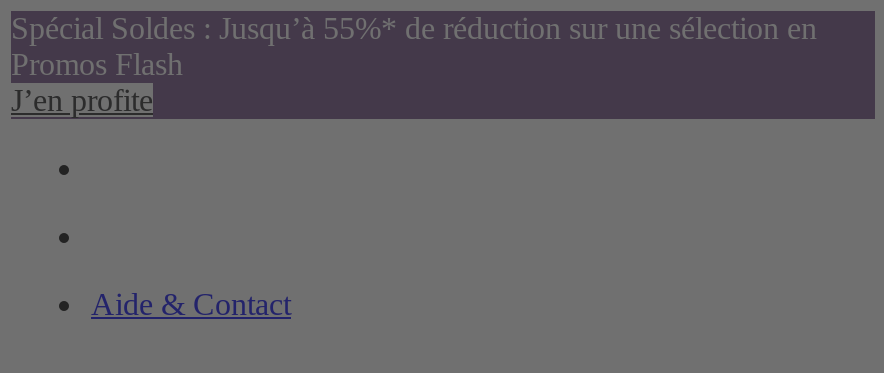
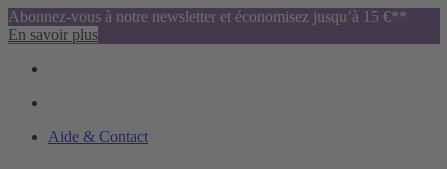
- Spécial Soldes : Jusqu’à 55%* de réduction sur une sélection en
- Promos Flash
- J’en profite
+ Abonnez-vous à notre newsletter et économisez jusqu’à 15 €**
+ En savoir plus
